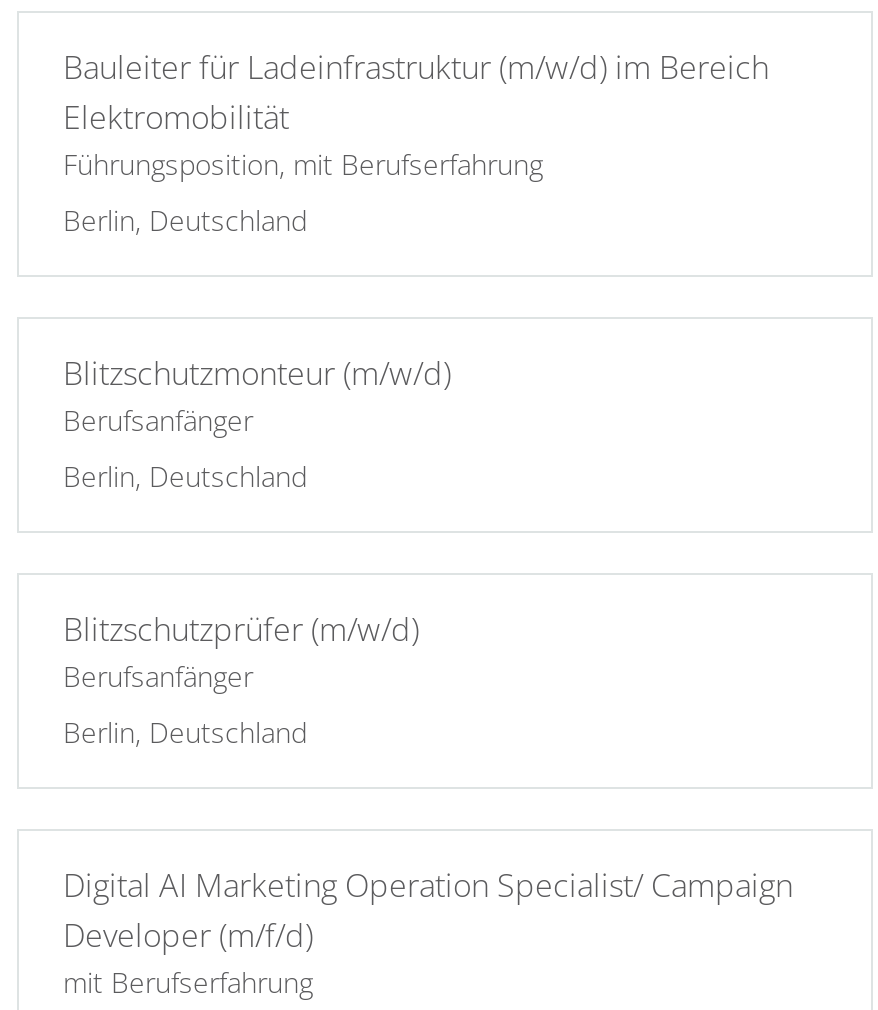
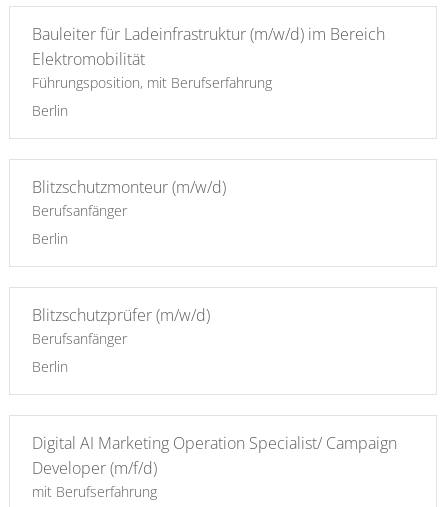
- Berlin, Deutschland
+ Berlin

- Berlin, Deutschland
+ Berlin

- Berlin, Deutschland
+ Berlin
